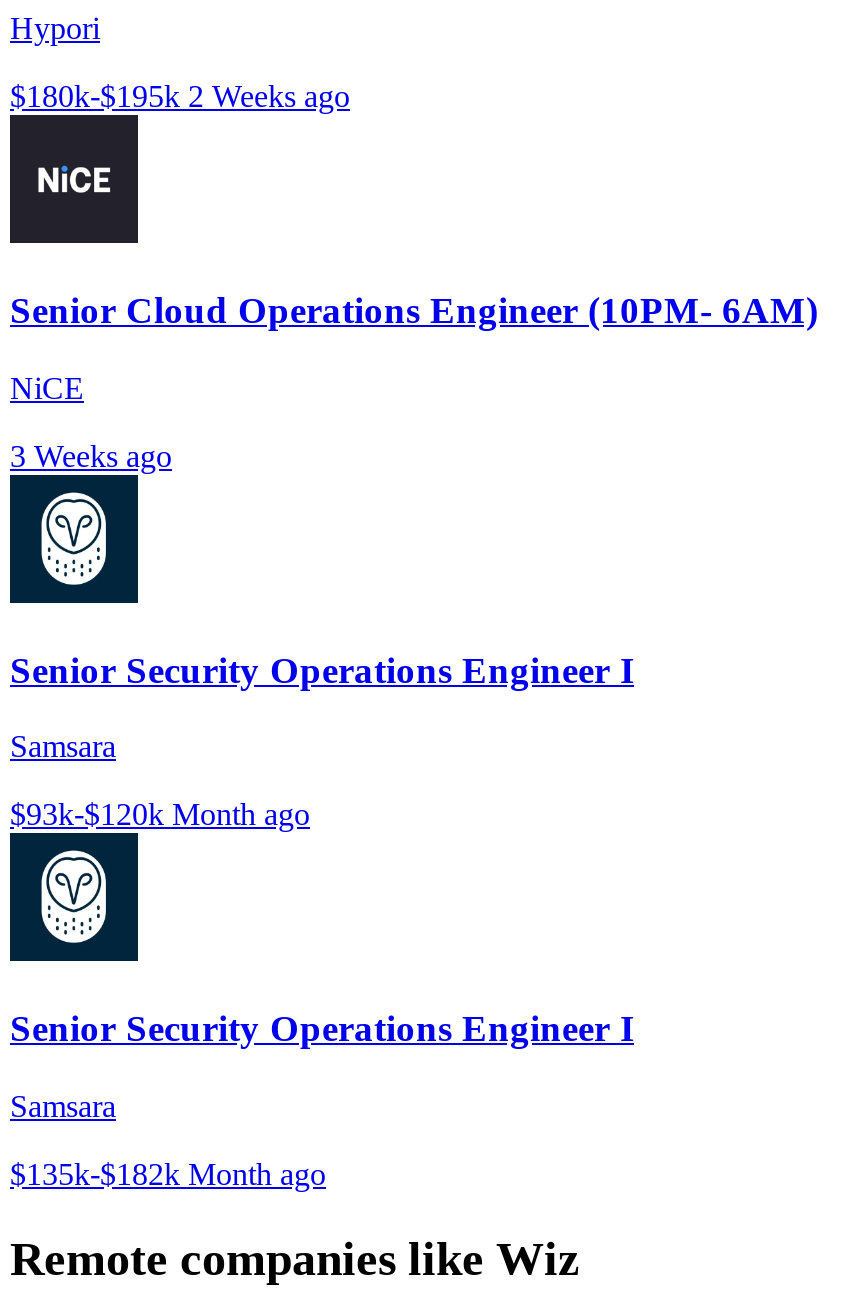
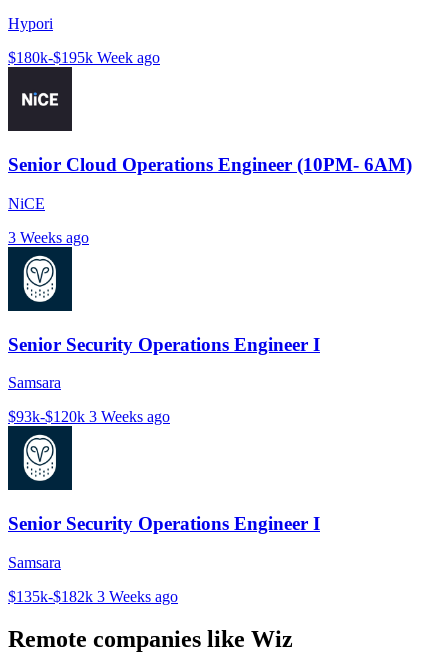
- $180k-$195k 2 Weeks ago
+ $180k-$195k Week ago

- $93k-$120k Month ago
+ $93k-$120k 3 Weeks ago

- $135k-$182k Month ago
+ $135k-$182k 3 Weeks ago
